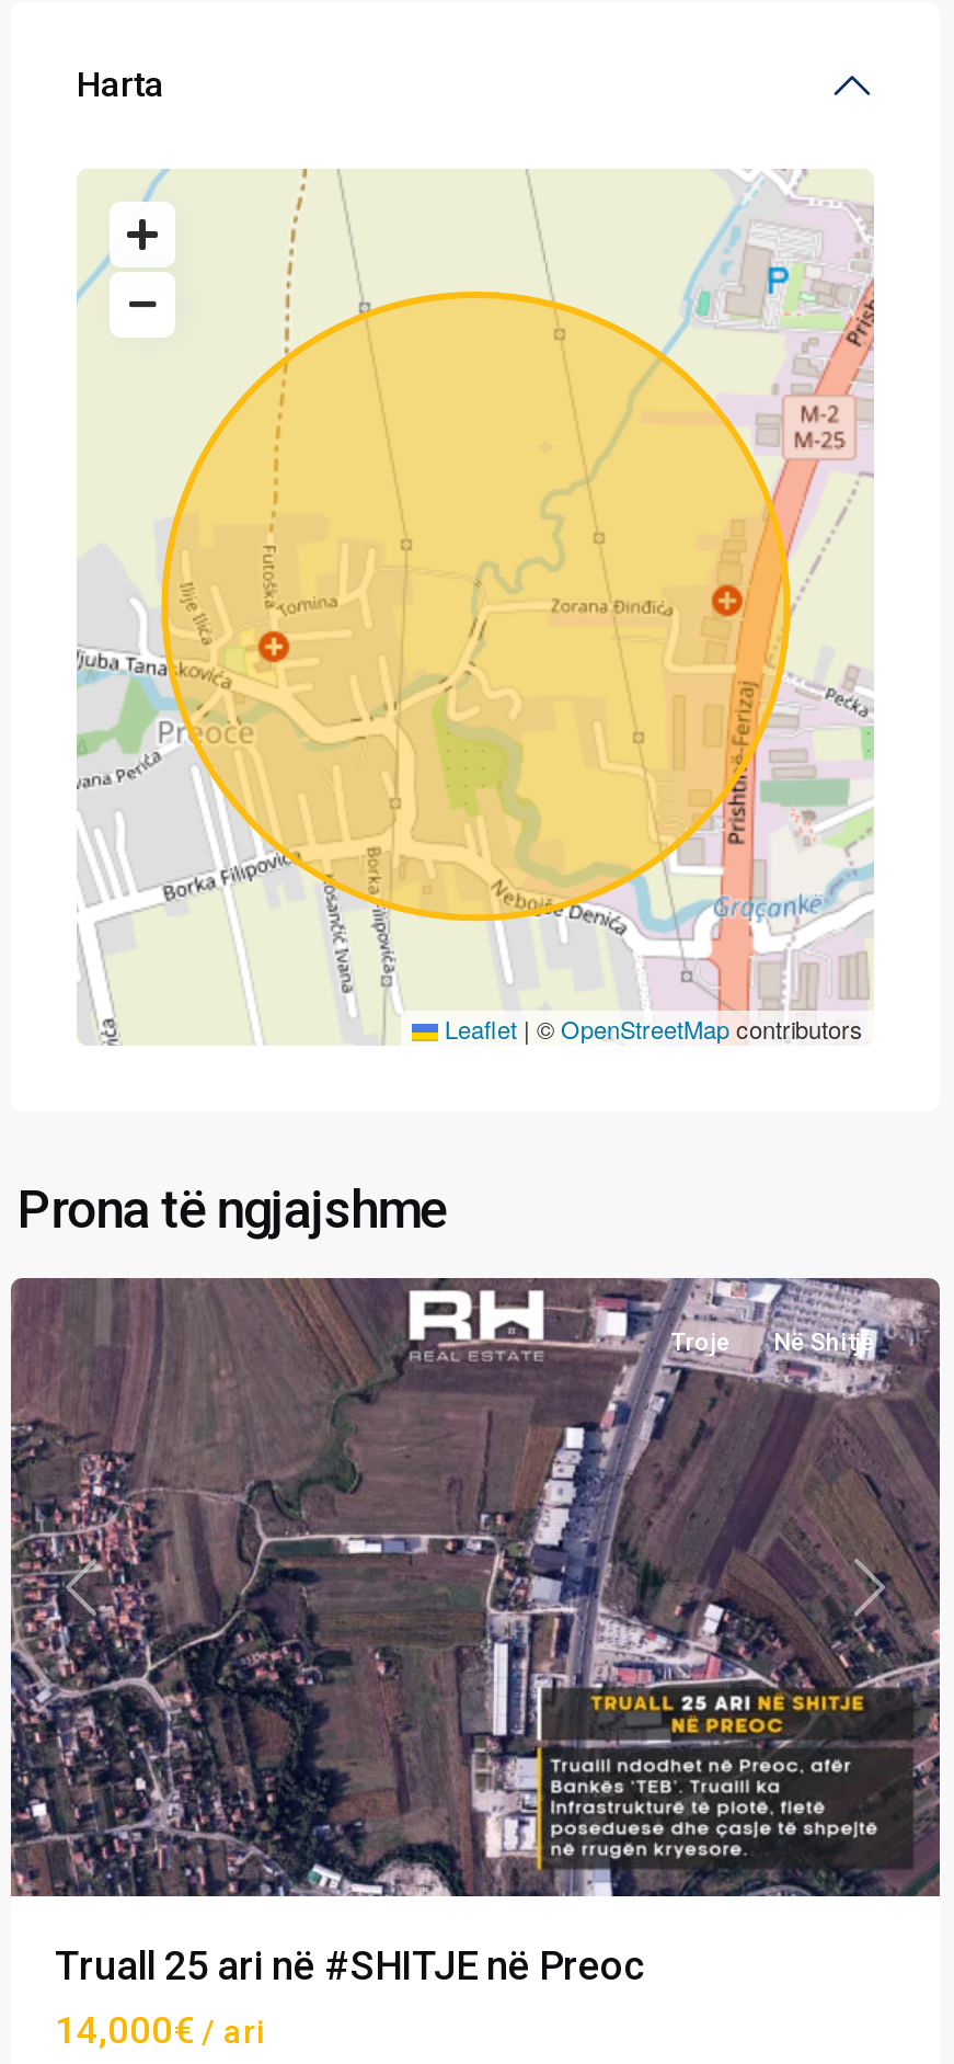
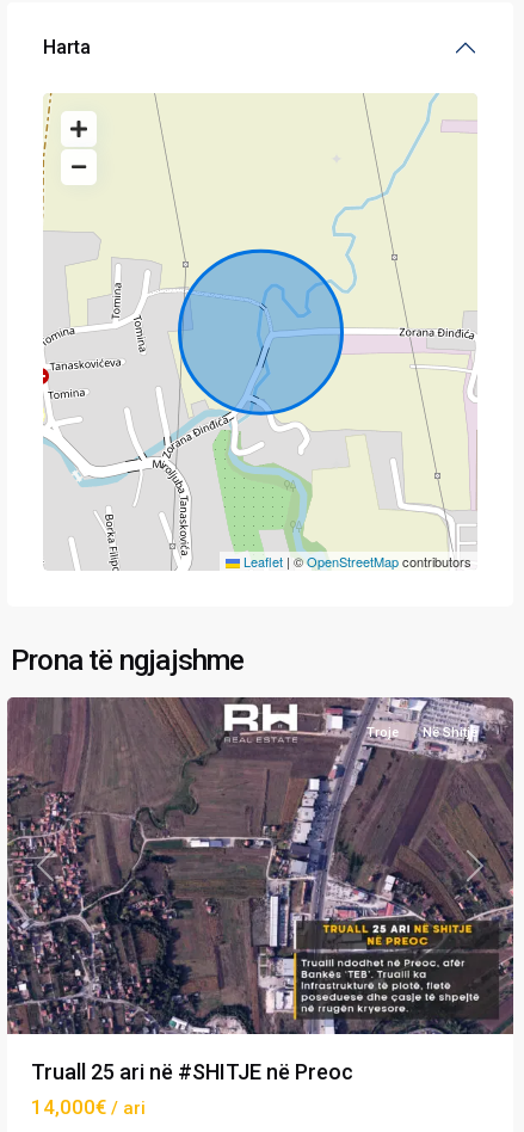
- [image]
+ [image]
